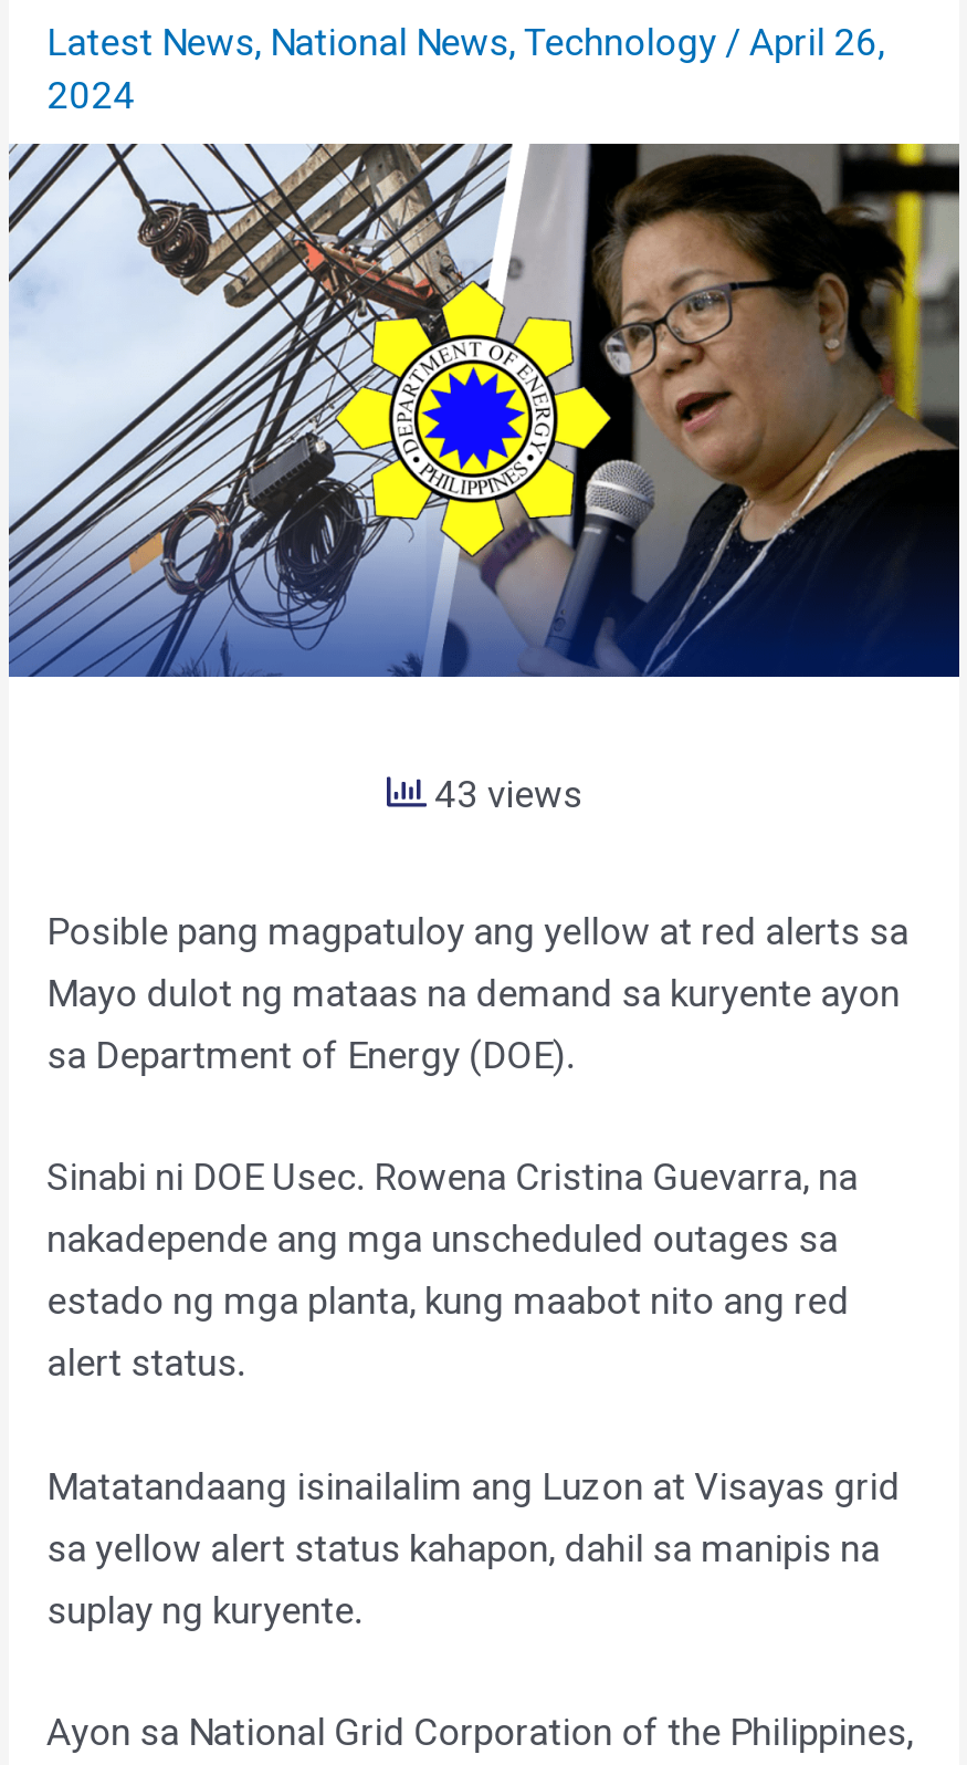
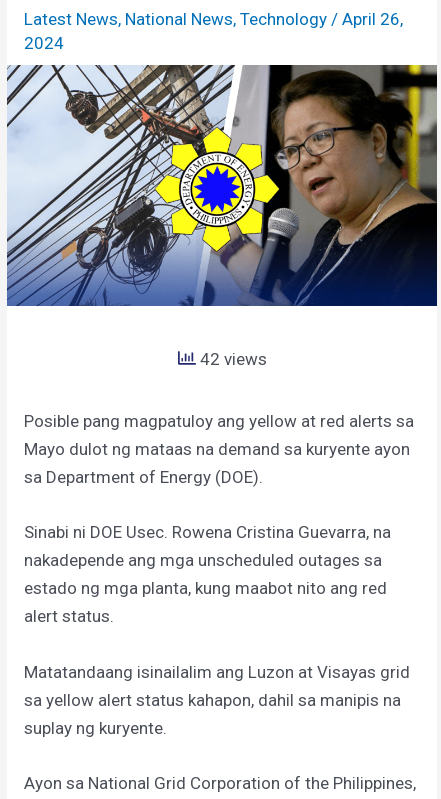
- 43 views
+ 42 views
